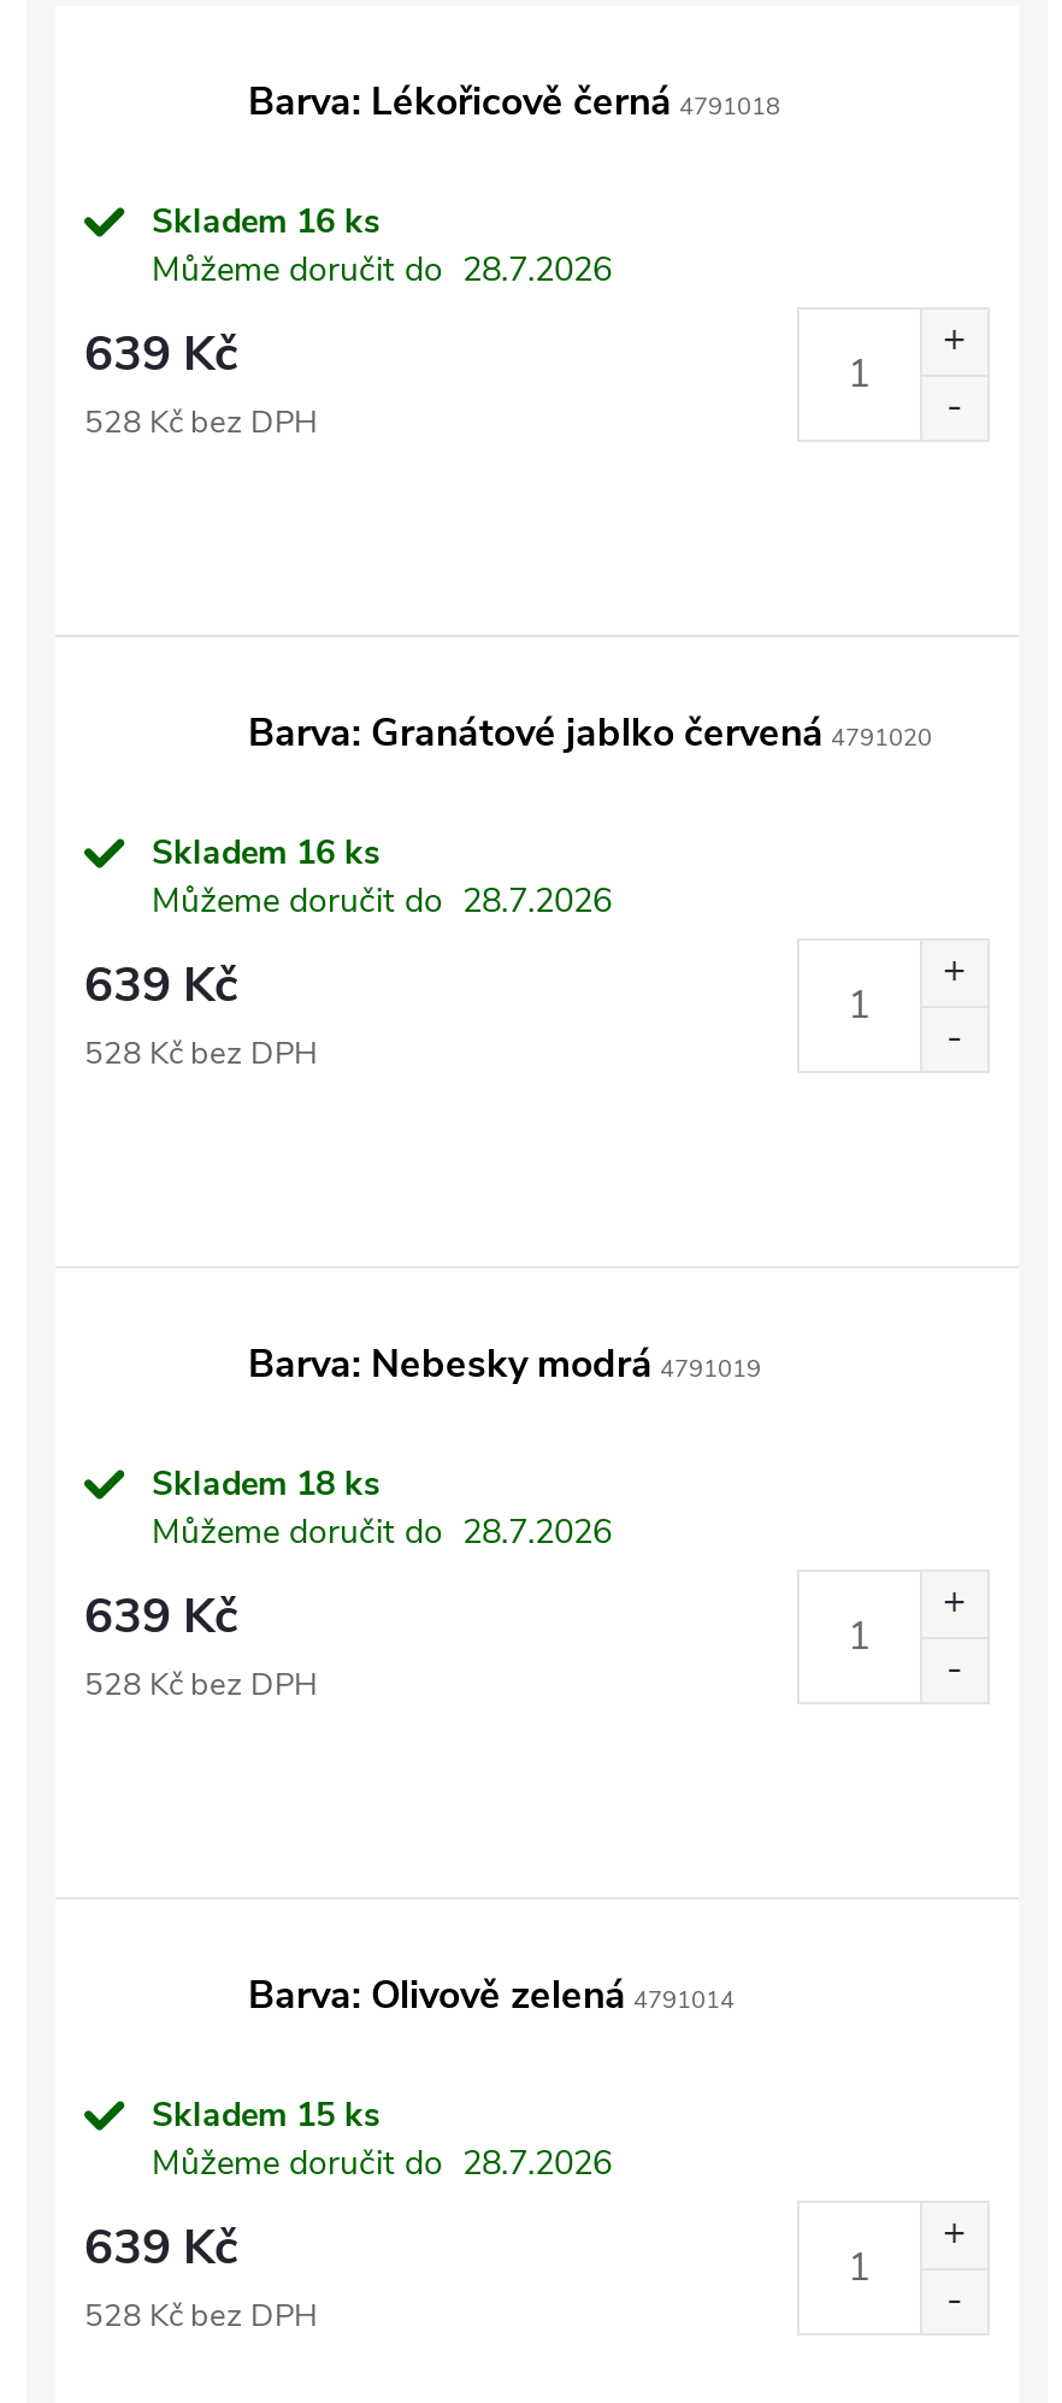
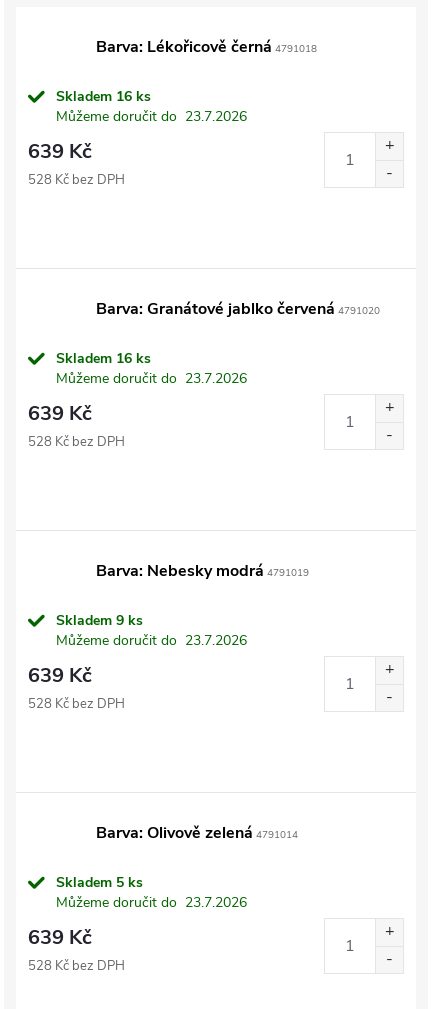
- Můžeme doručit do 28.7.2026
+ Můžeme doručit do 23.7.2026

- Můžeme doručit do 28.7.2026
+ Můžeme doručit do 23.7.2026

- Skladem 18 ks
+ Skladem 9 ks

- Můžeme doručit do 28.7.2026
+ Můžeme doručit do 23.7.2026

- Skladem 15 ks
+ Skladem 5 ks

- Můžeme doručit do 28.7.2026
+ Můžeme doručit do 23.7.2026
